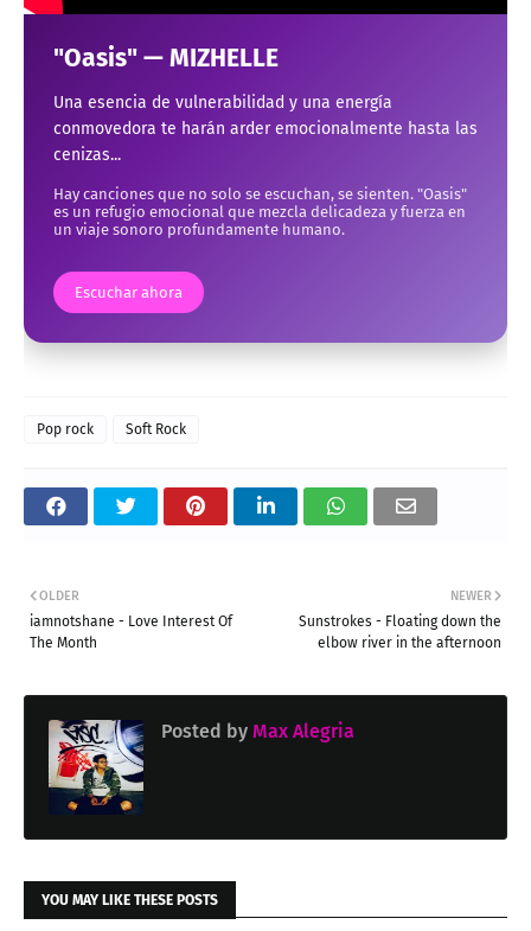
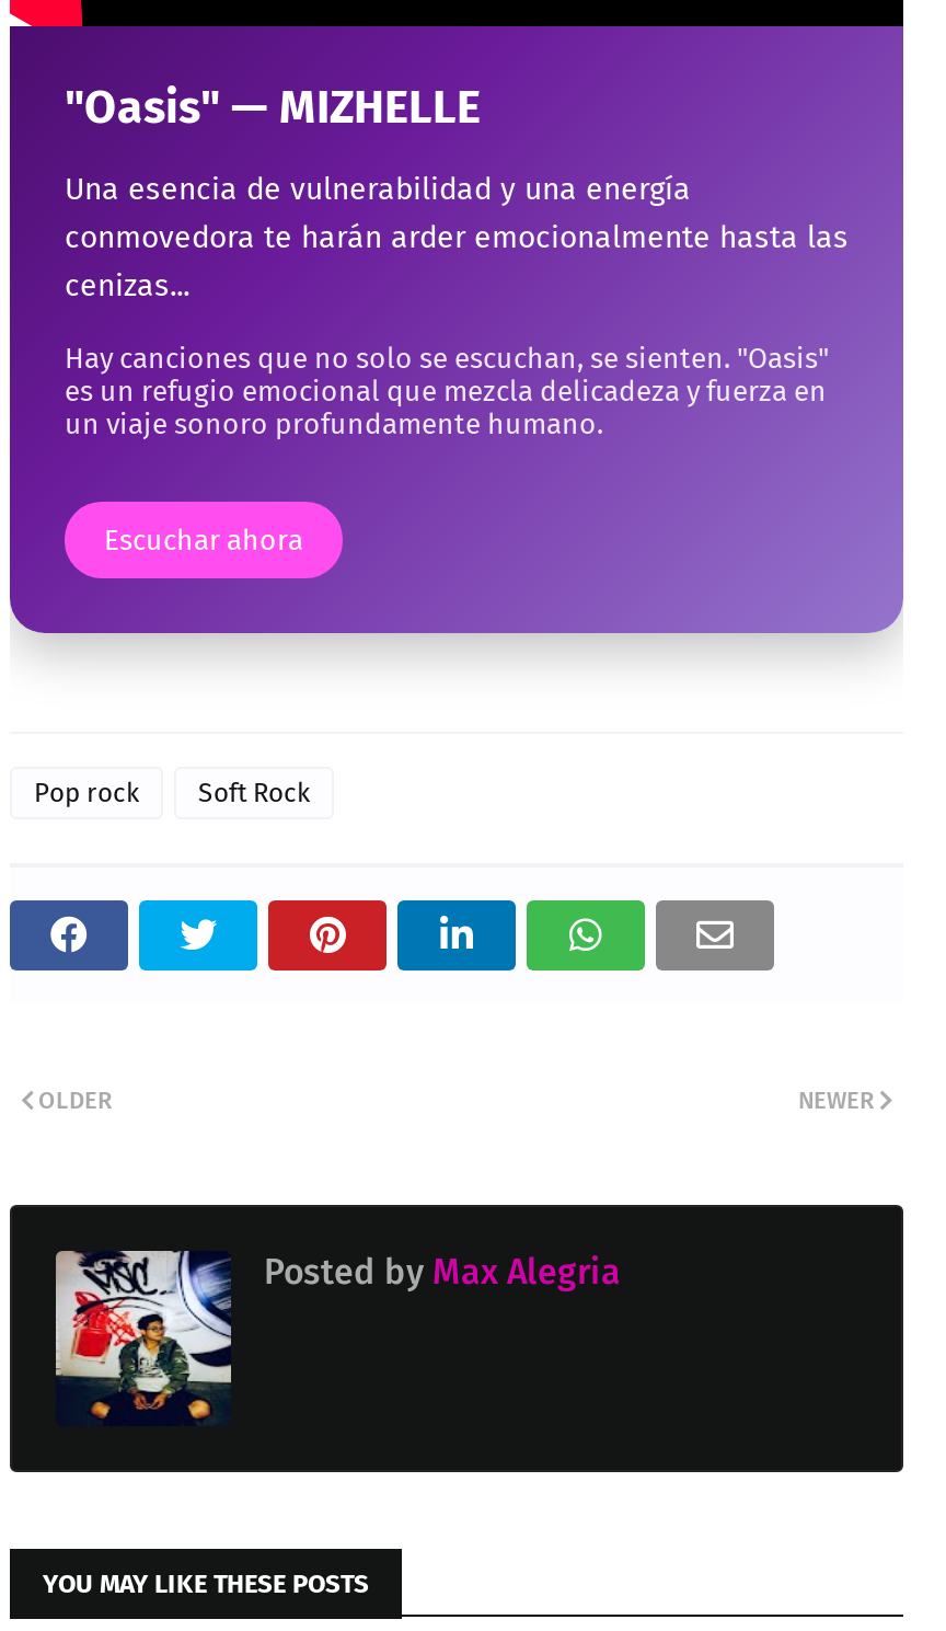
- iamnotshane - Love Interest Of
- The Month

- Sunstrokes - Floating down the
- elbow river in the afternoon
